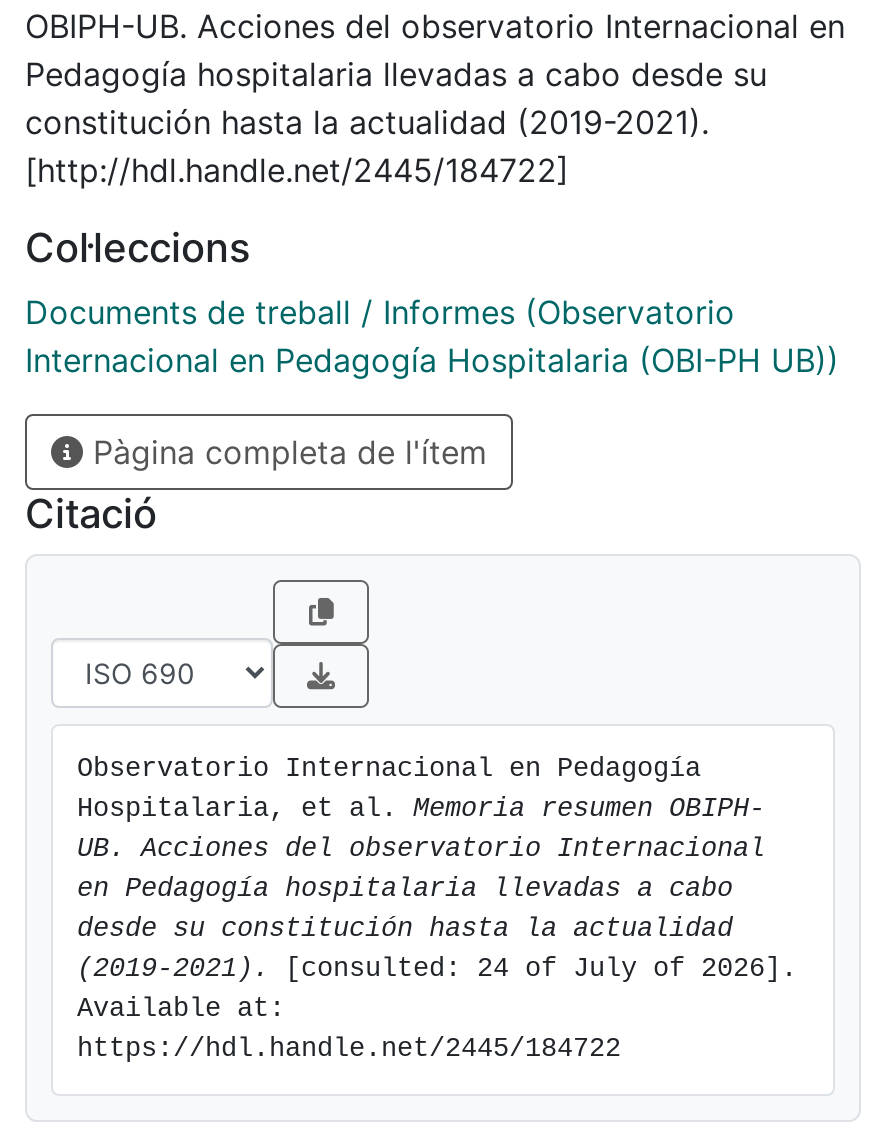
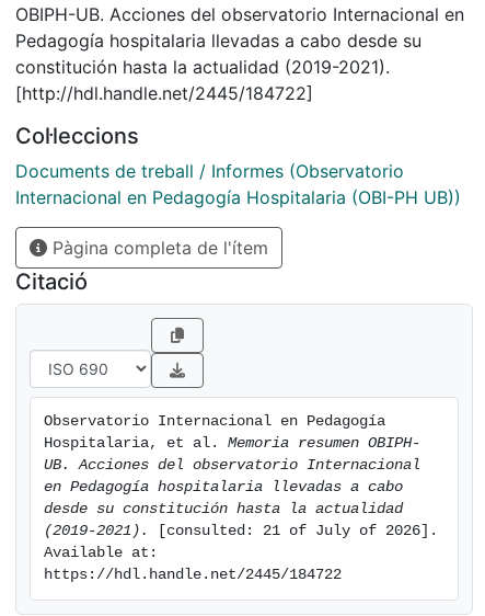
- (2019-2021). [consulted: 24 of July of 2026].
+ (2019-2021). [consulted: 21 of July of 2026].
